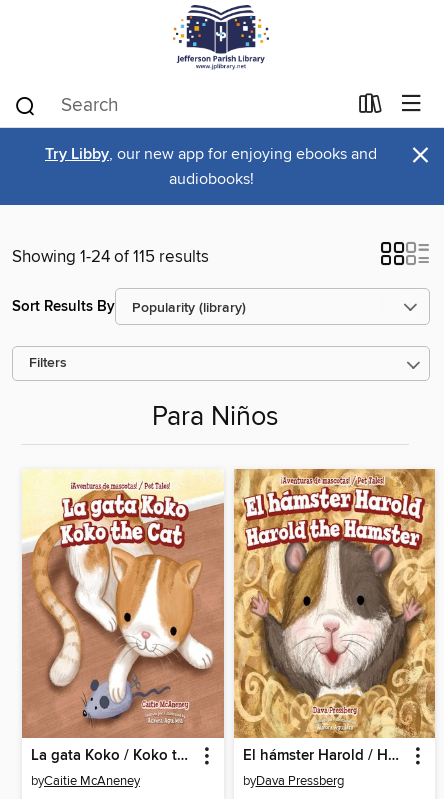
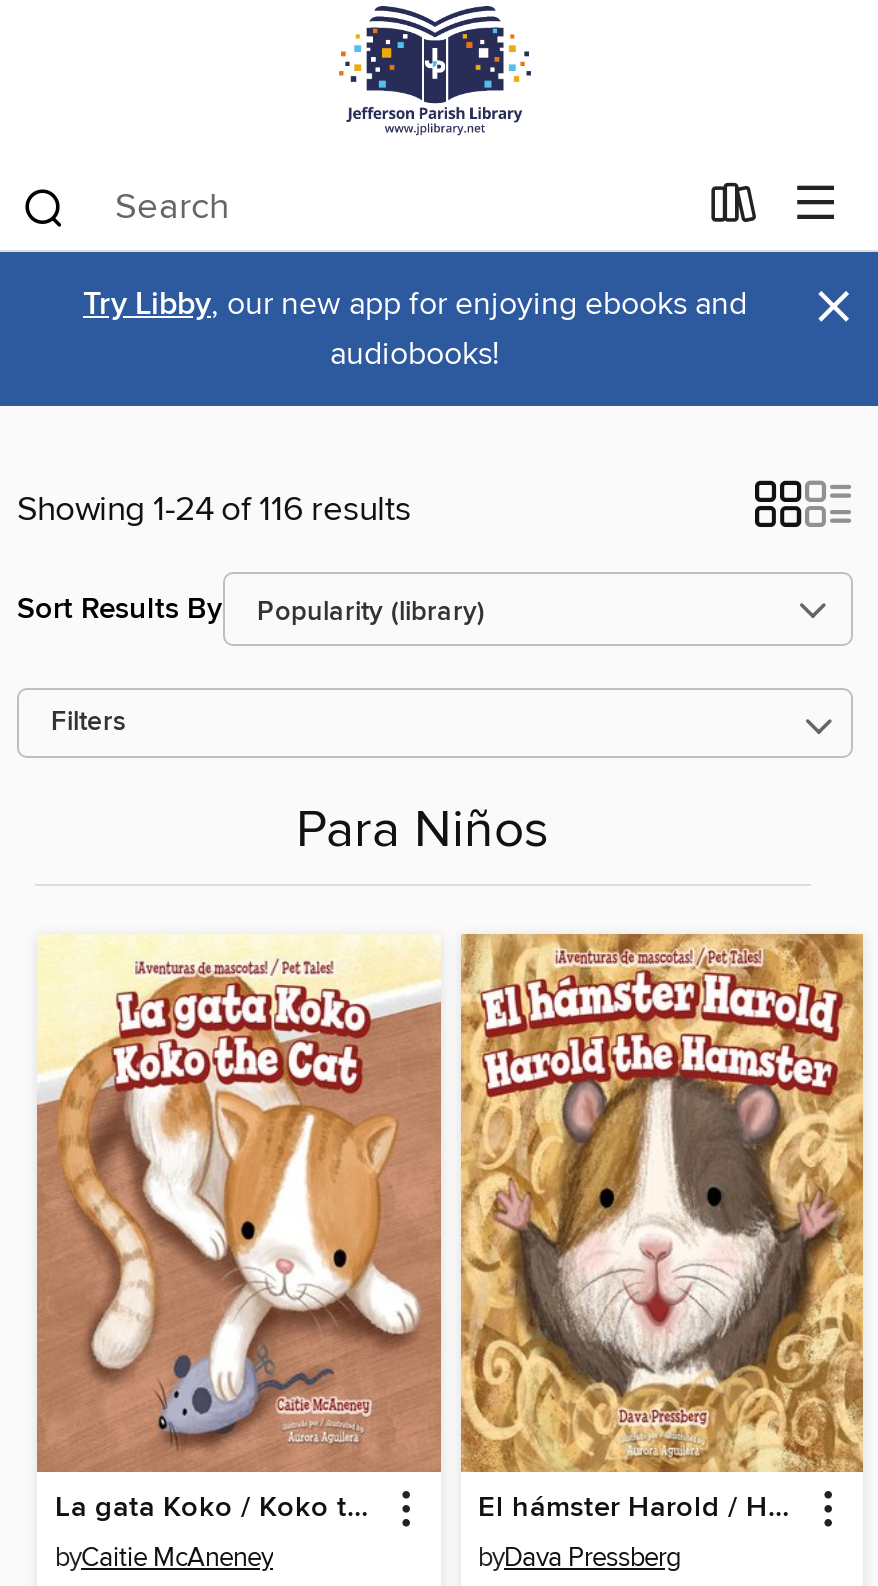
- Showing 1-24 of 115 results
+ Showing 1-24 of 116 results
